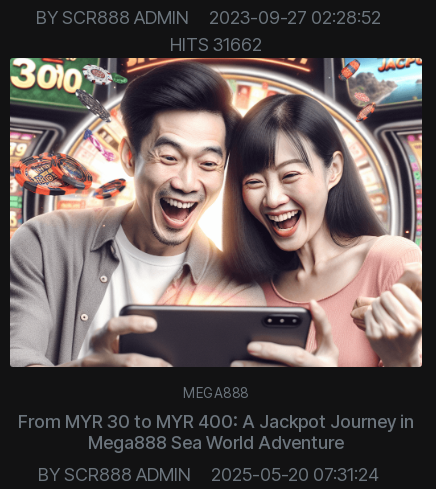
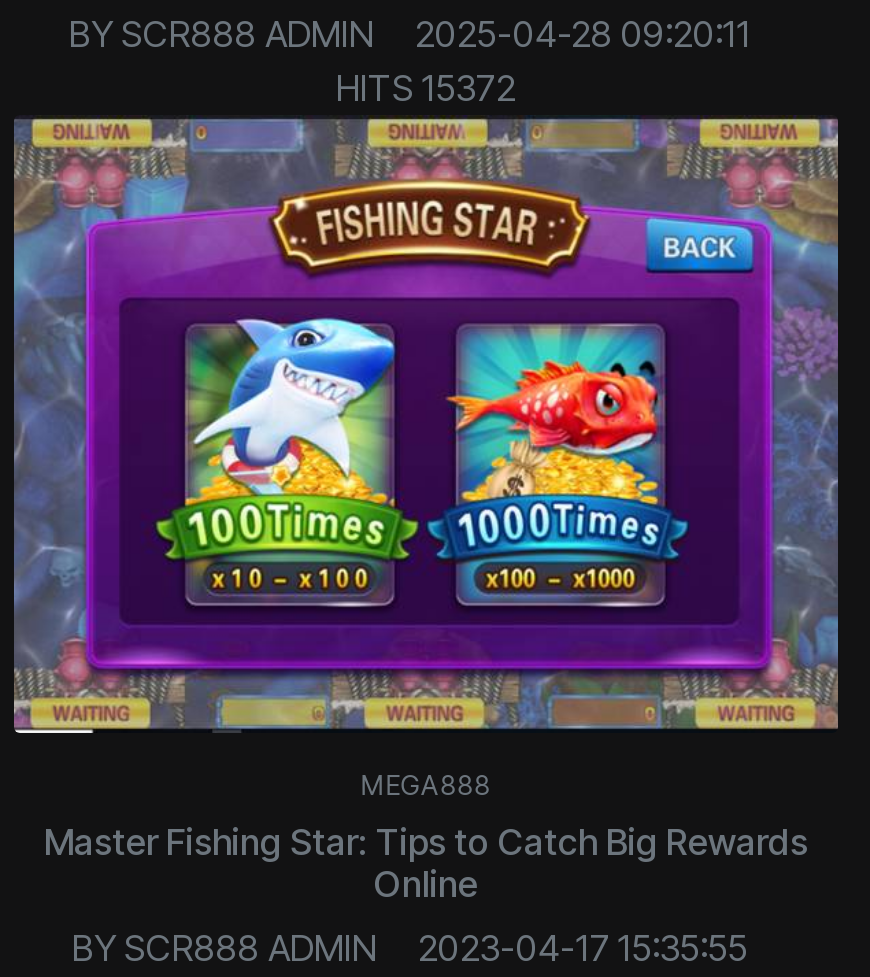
- BY SCR888 ADMIN 2023-09-27 02:28:52
+ BY SCR888 ADMIN 2025-04-28 09:20:11

- HITS 31662
+ HITS 15372

- [image]
+ [image]

- From MYR 30 to MYR 400: A Jackpot Journey in
- Mega888 Sea World Adventure
+ Master Fishing Star: Tips to Catch Big Rewards
+ Online

- BY SCR888 ADMIN 2025-05-20 07:31:24
+ BY SCR888 ADMIN 2023-04-17 15:35:55
